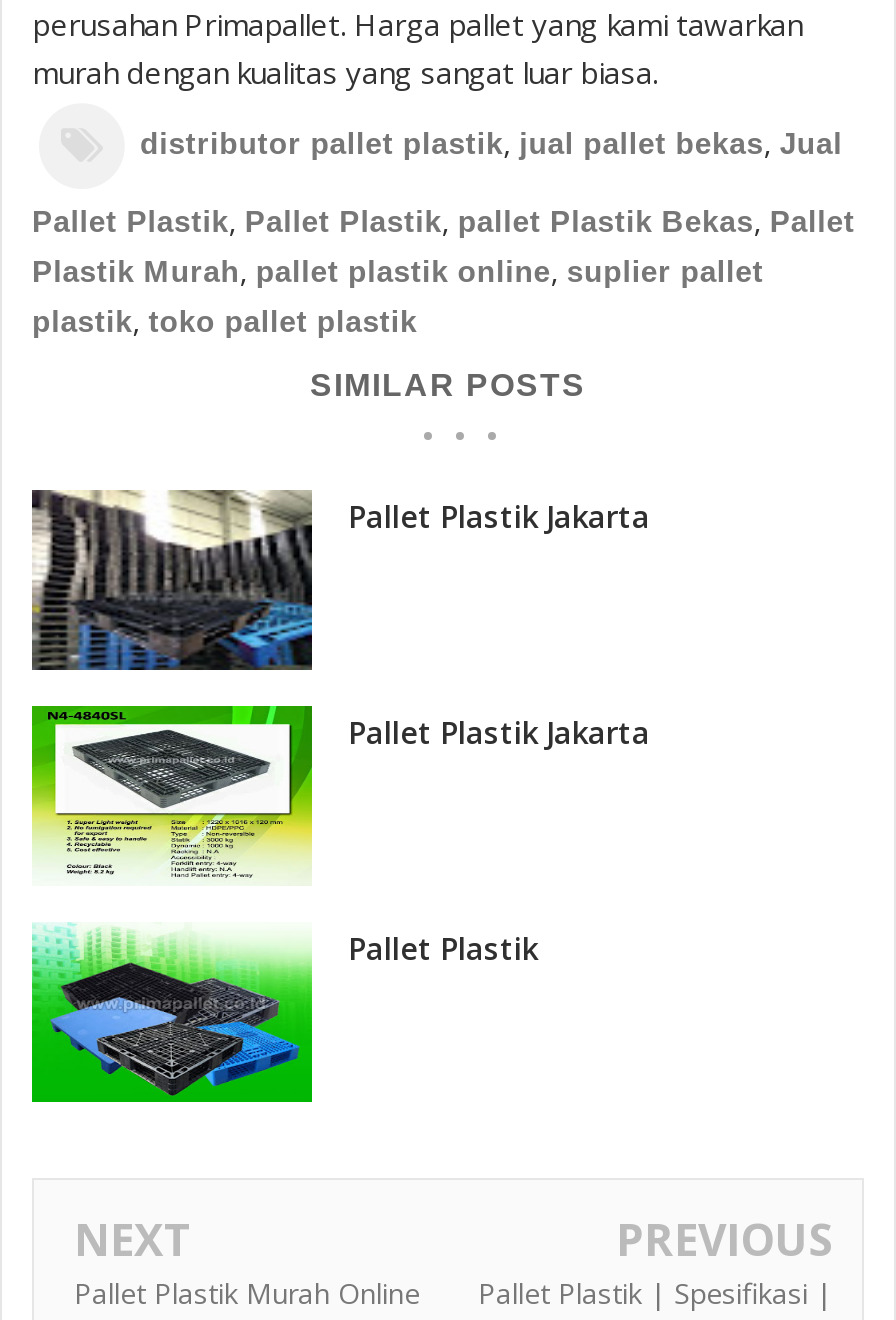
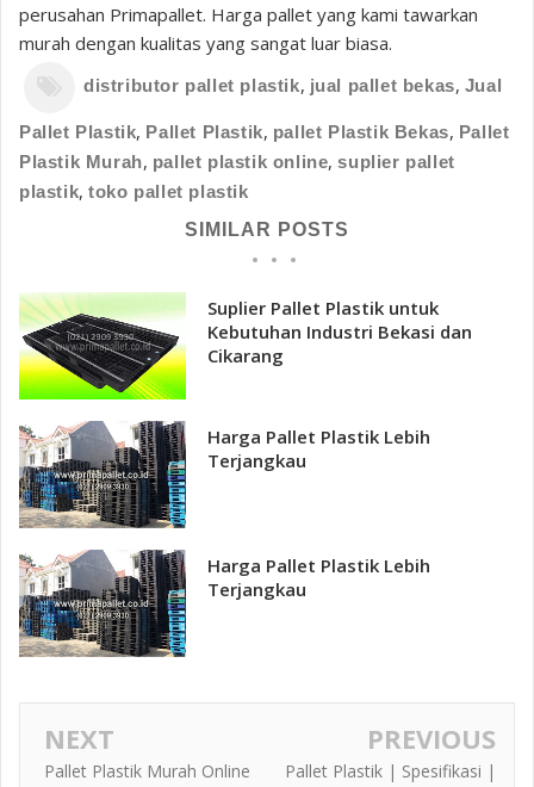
- [image]
- Pallet Plastik Jakarta
+ [image]
+ Suplier Pallet Plastik untuk
+ Kebutuhan Industri Bekasi dan
+ Cikarang

- [image]
- Pallet Plastik Jakarta
+ [image]
+ Harga Pallet Plastik Lebih
+ Terjangkau

- [image]
- Pallet Plastik
+ [image]
+ Harga Pallet Plastik Lebih
+ Terjangkau
